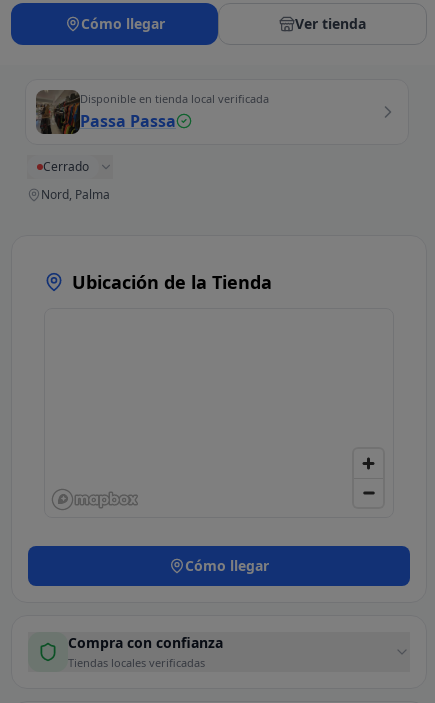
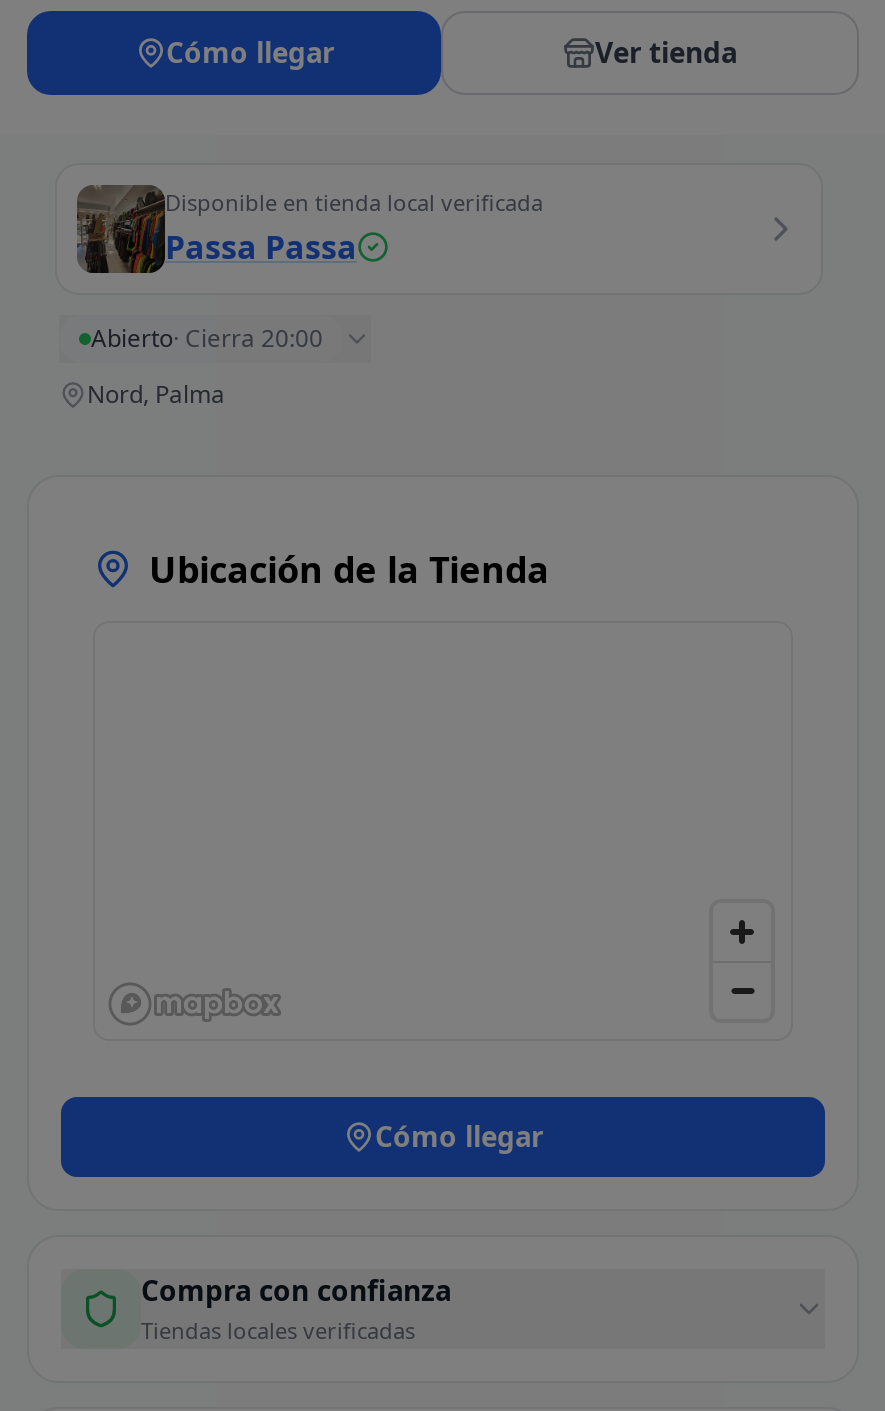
- Cerrado
+ Abierto · Cierra 20:00
